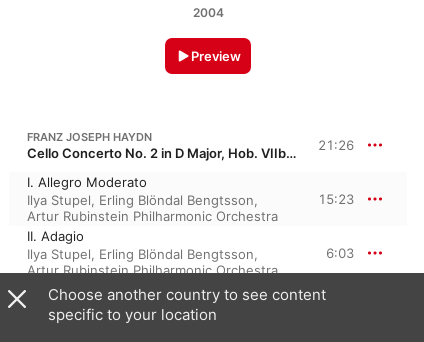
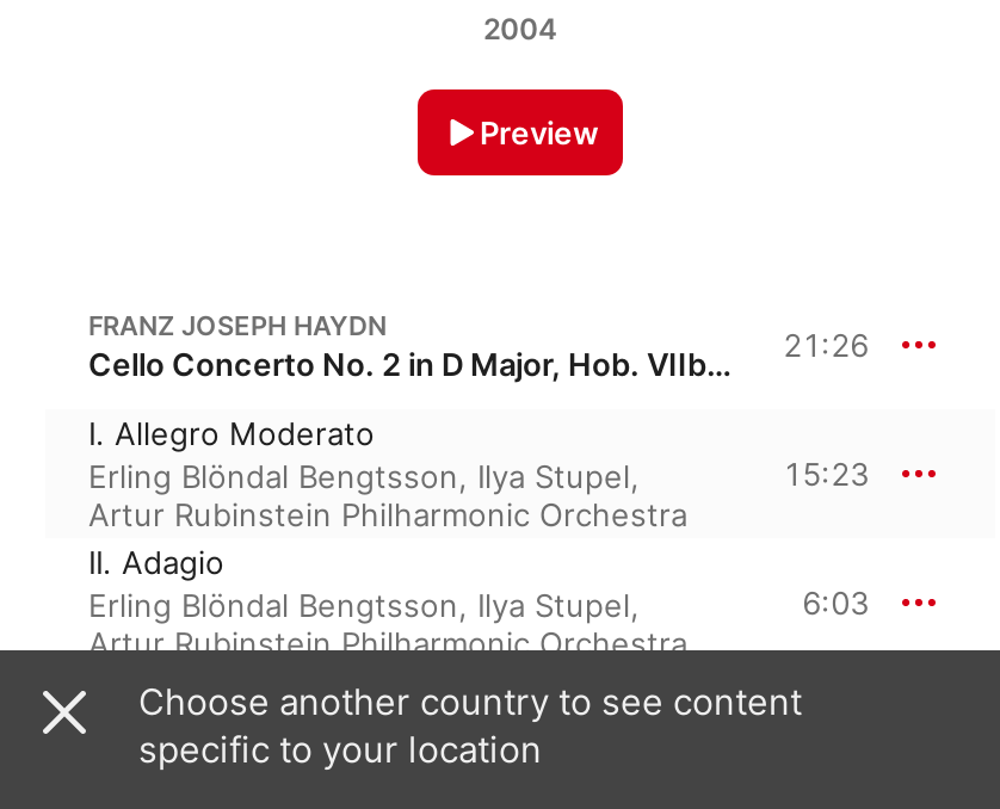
- Ilya Stupel, Erling Blöndal Bengtsson,
+ Erling Blöndal Bengtsson, Ilya Stupel,

- Ilya Stupel, Erling Blöndal Bengtsson,
+ Erling Blöndal Bengtsson, Ilya Stupel,
